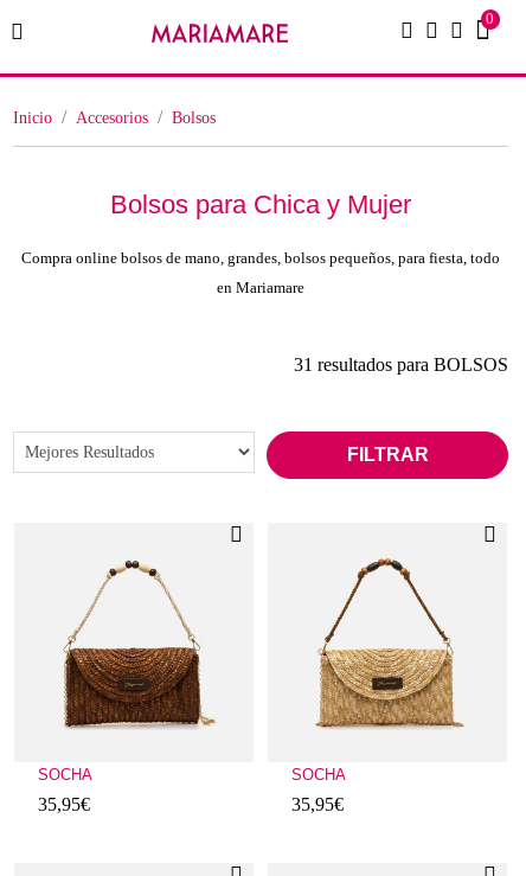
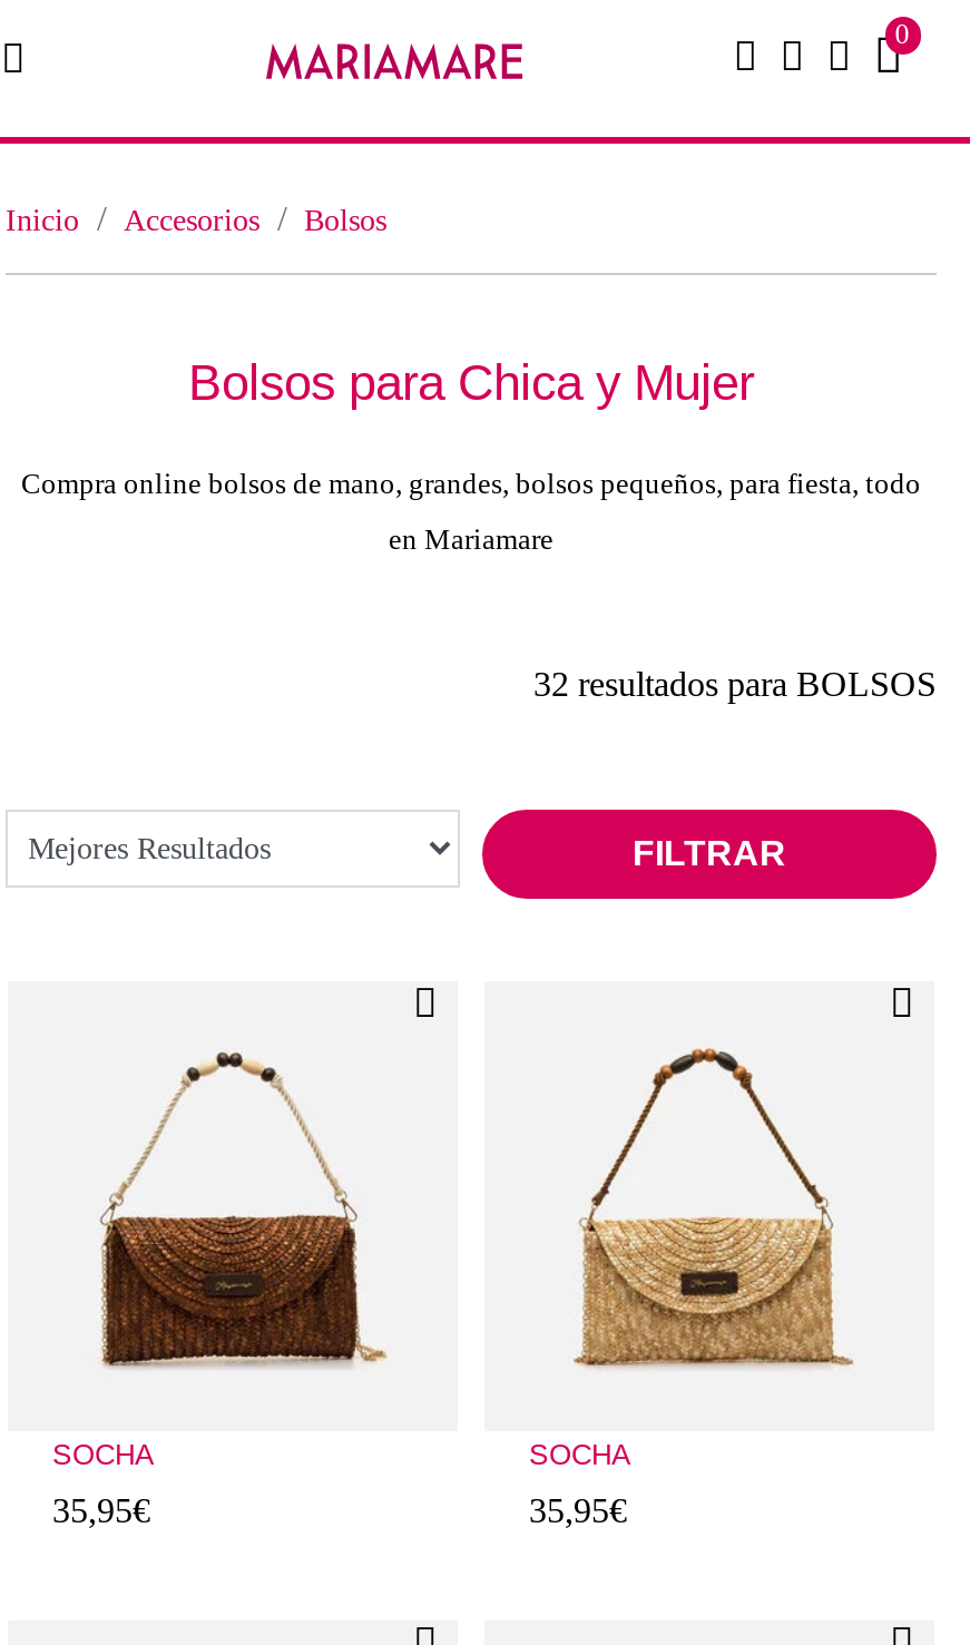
- 31 resultados para BOLSOS
+ 32 resultados para BOLSOS
